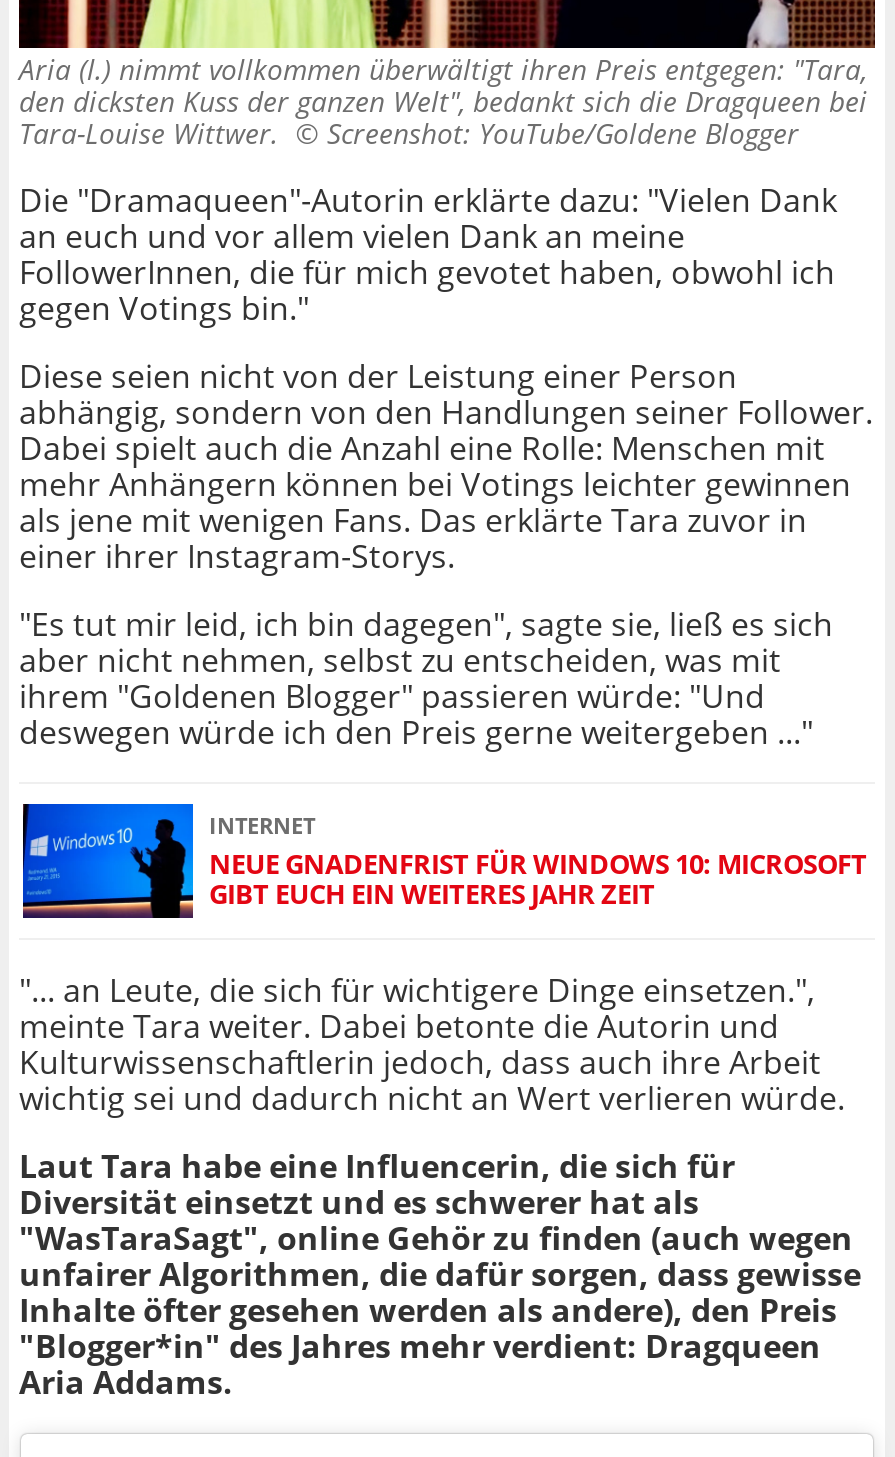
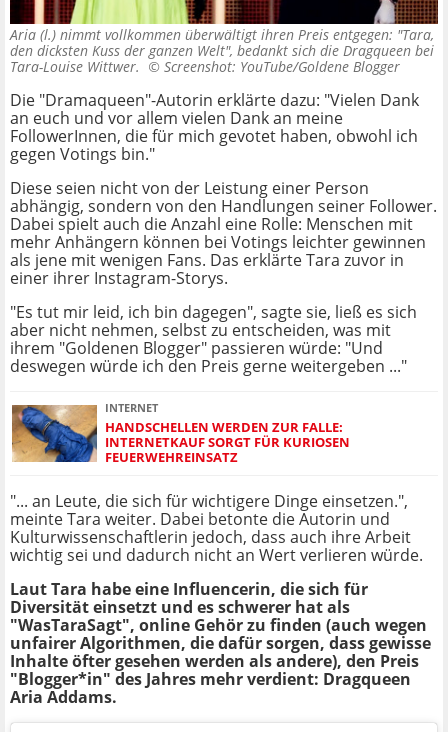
- [image]
- NEUE GNADENFRIST FÜR WINDOWS 10: MICROSOFT
- GIBT EUCH EIN WEITERES JAHR ZEIT
+ [image]
+ HANDSCHELLEN WERDEN ZUR FALLE:
+ INTERNETKAUF SORGT FÜR KURIOSEN
+ FEUERWEHREINSATZ
